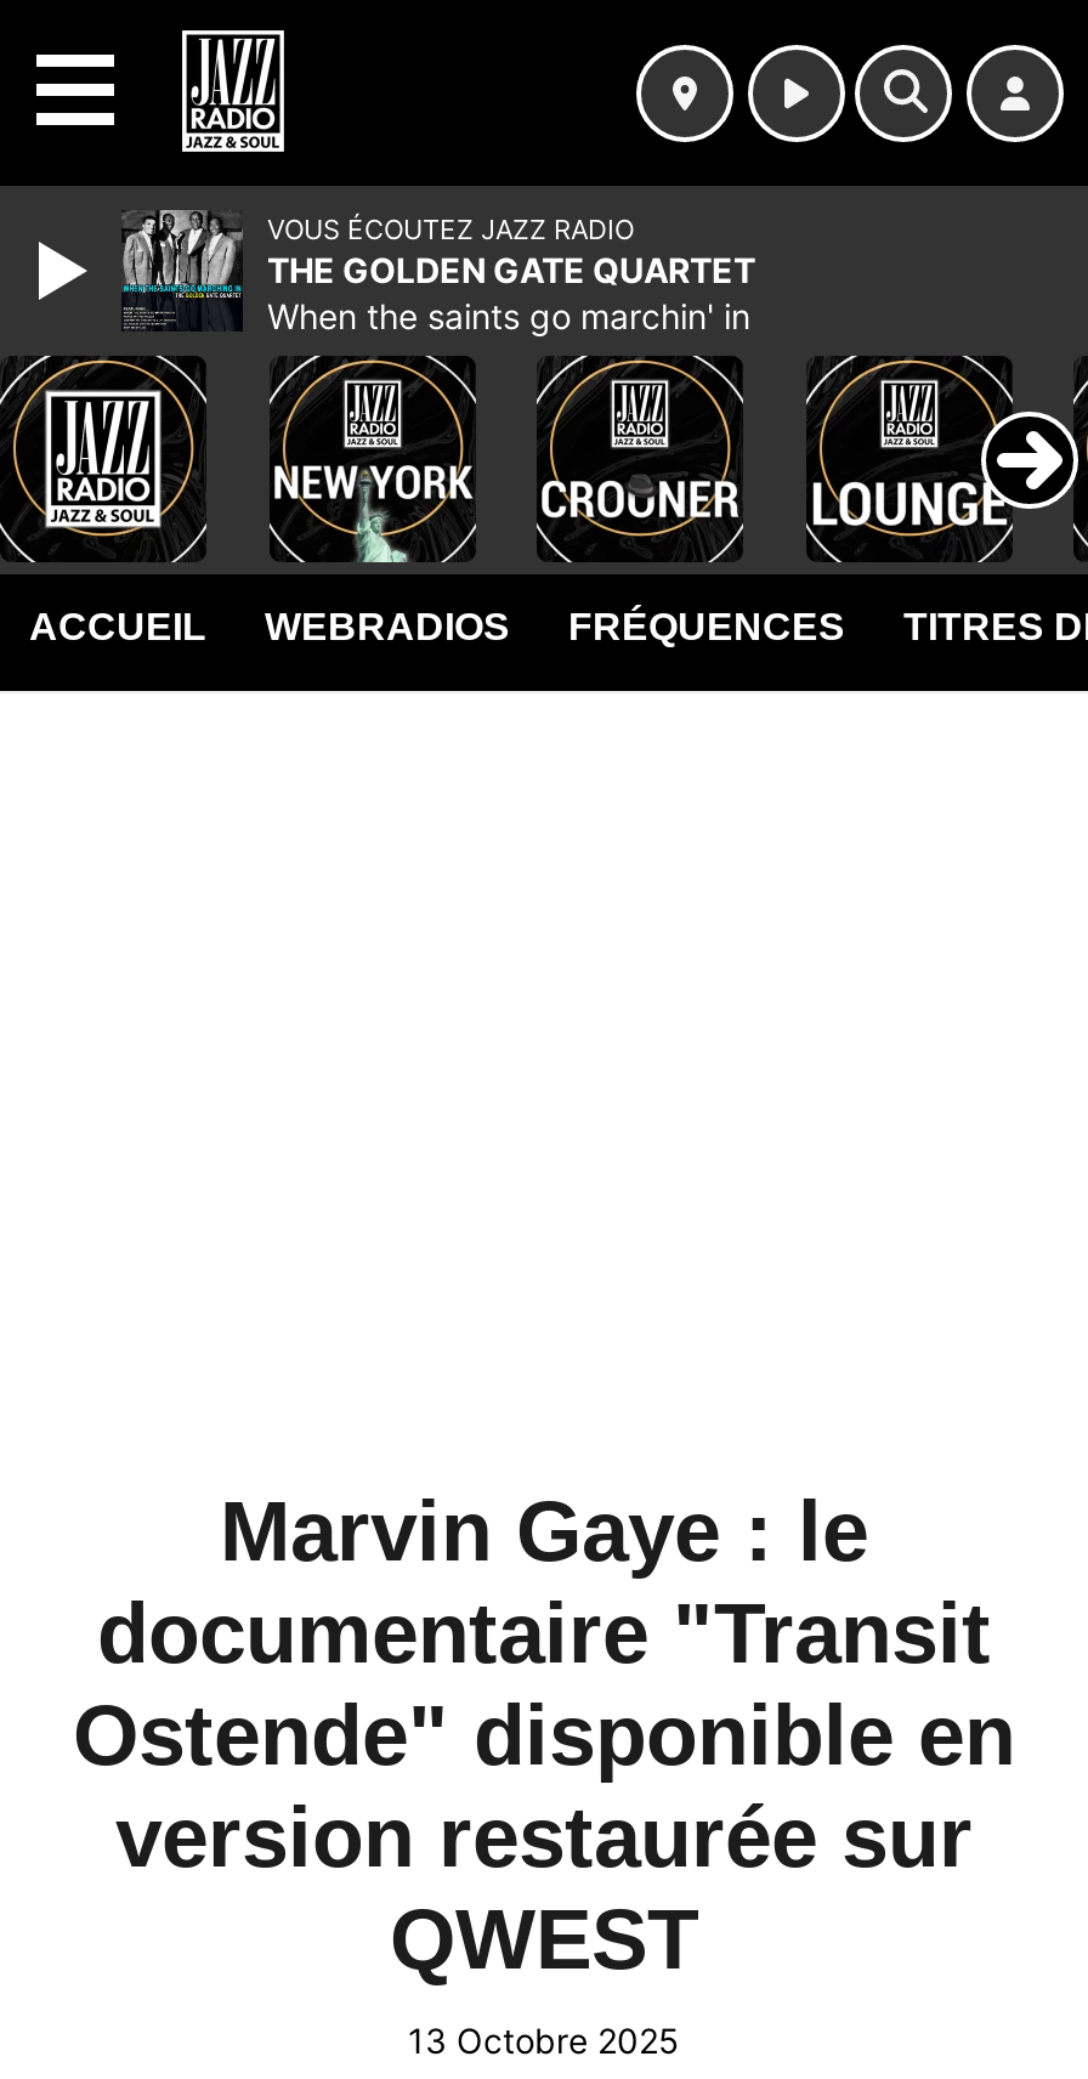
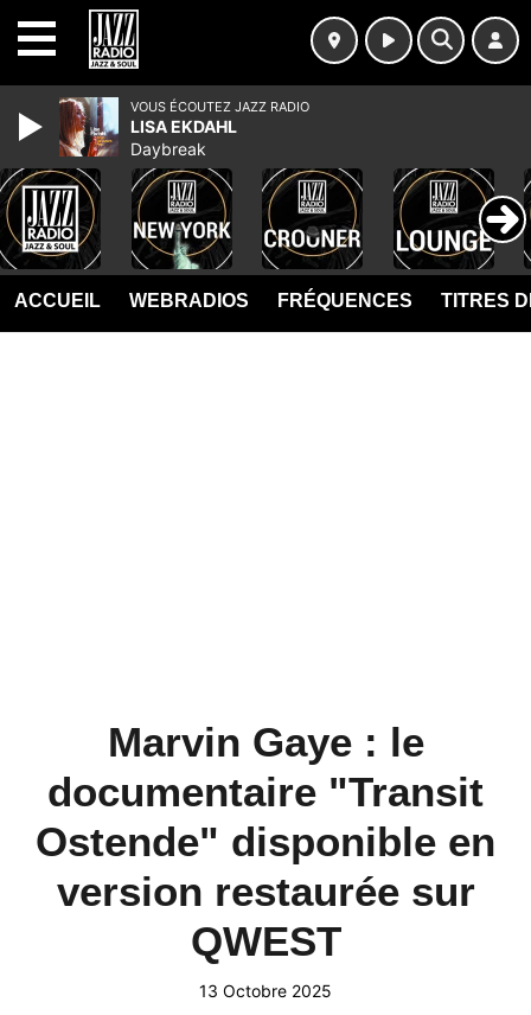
- [image]
- THE GOLDEN GATE QUARTET
- When the saints go marchin' in
+ [image]
+ LISA EKDAHL
+ Daybreak
